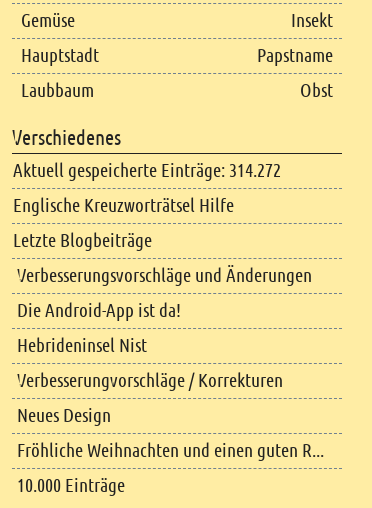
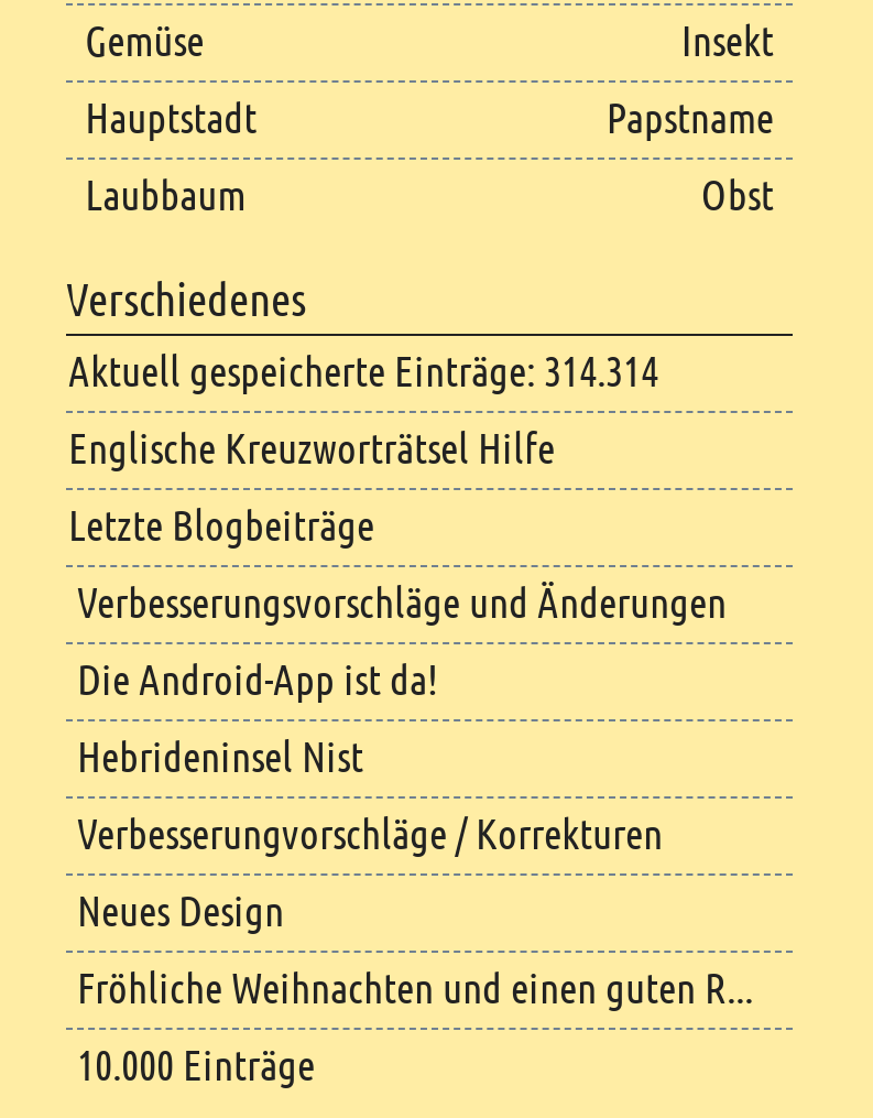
- Aktuell gespeicherte Einträge: 314.272
+ Aktuell gespeicherte Einträge: 314.314
